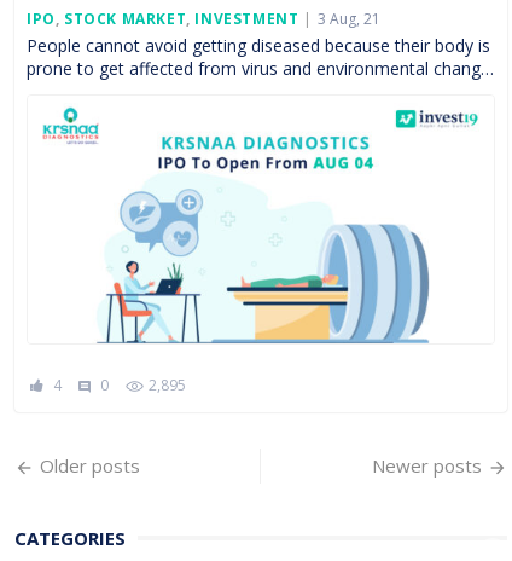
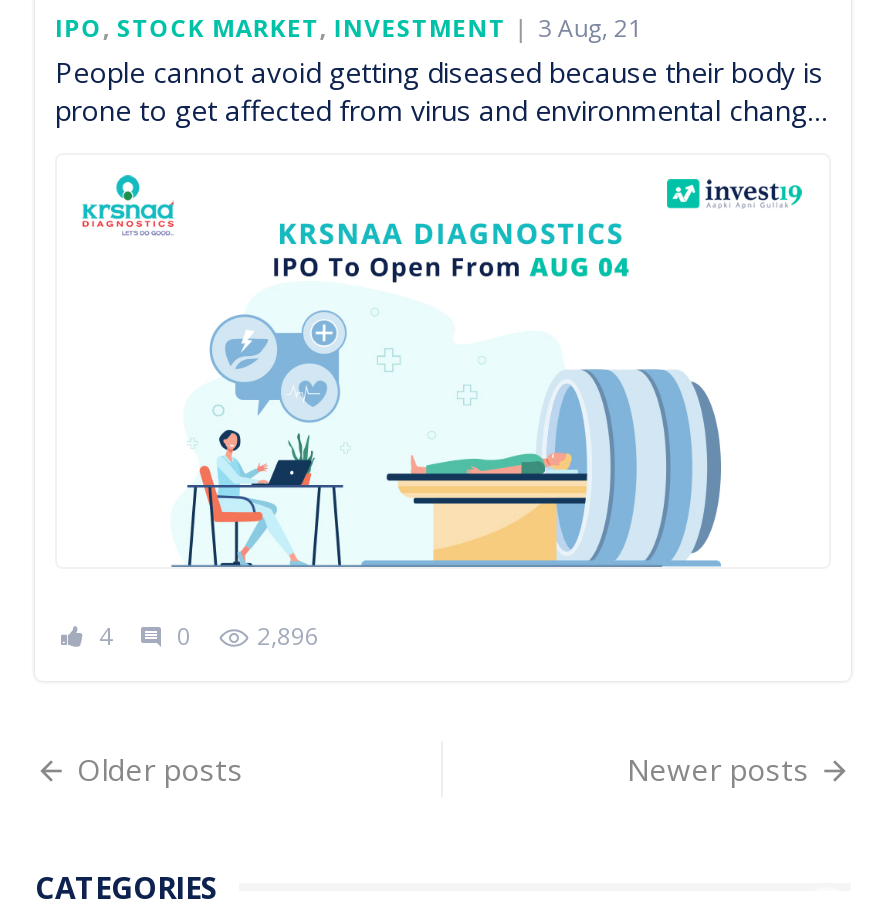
- 2,895
+ 2,896
